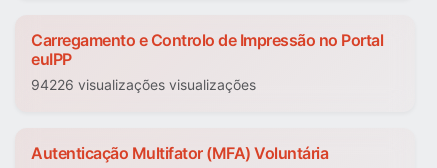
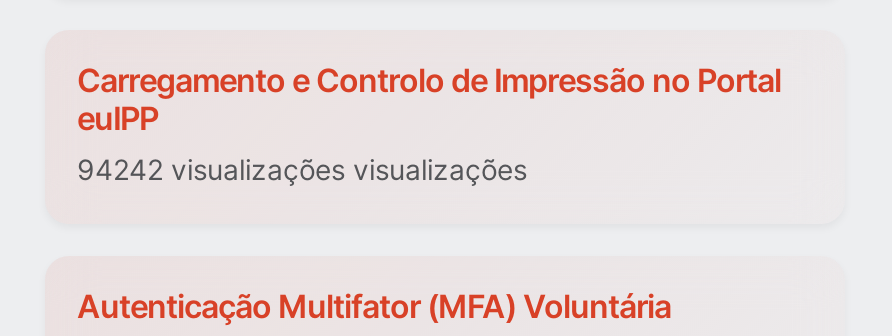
- 94226 visualizações visualizações
+ 94242 visualizações visualizações
